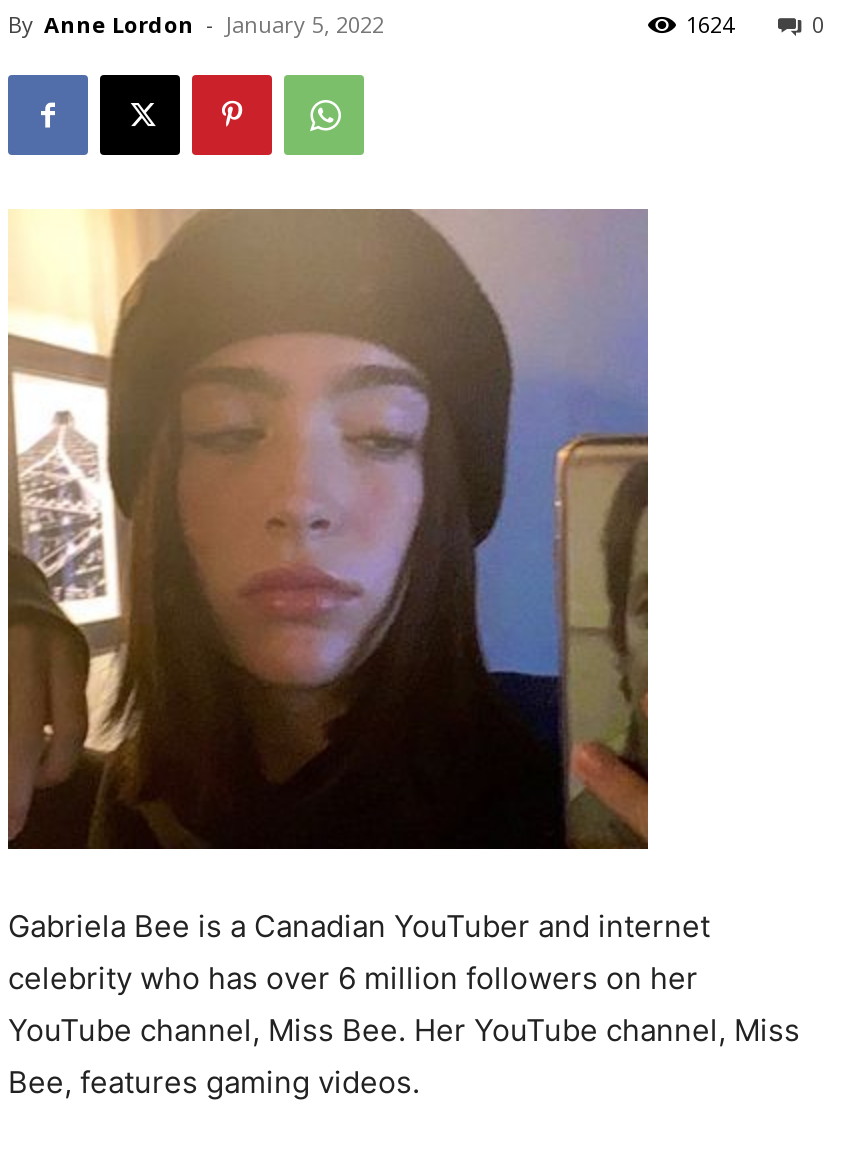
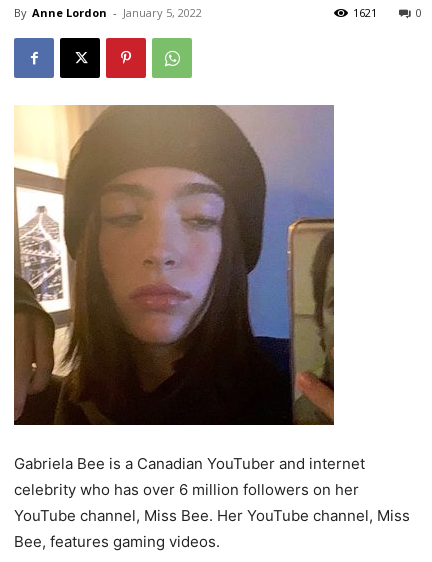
- 1624
+ 1621
